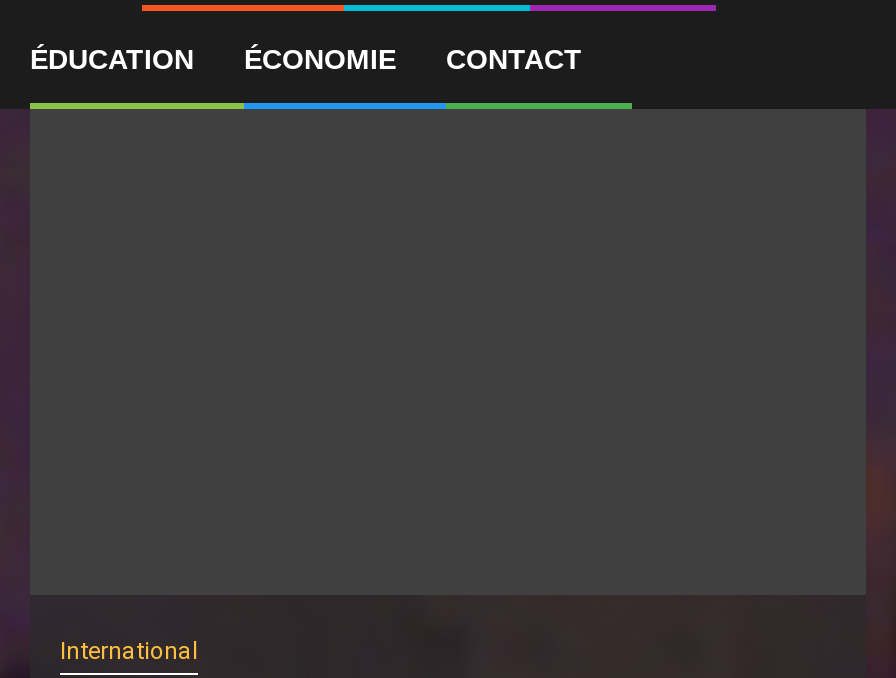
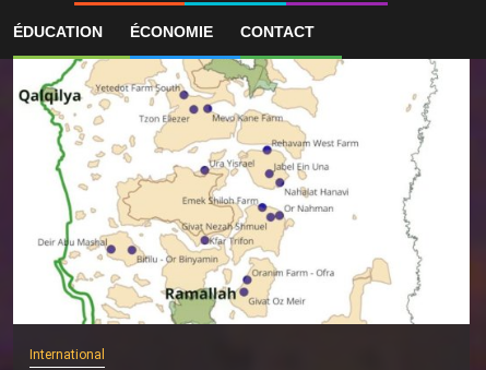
+ [image]
